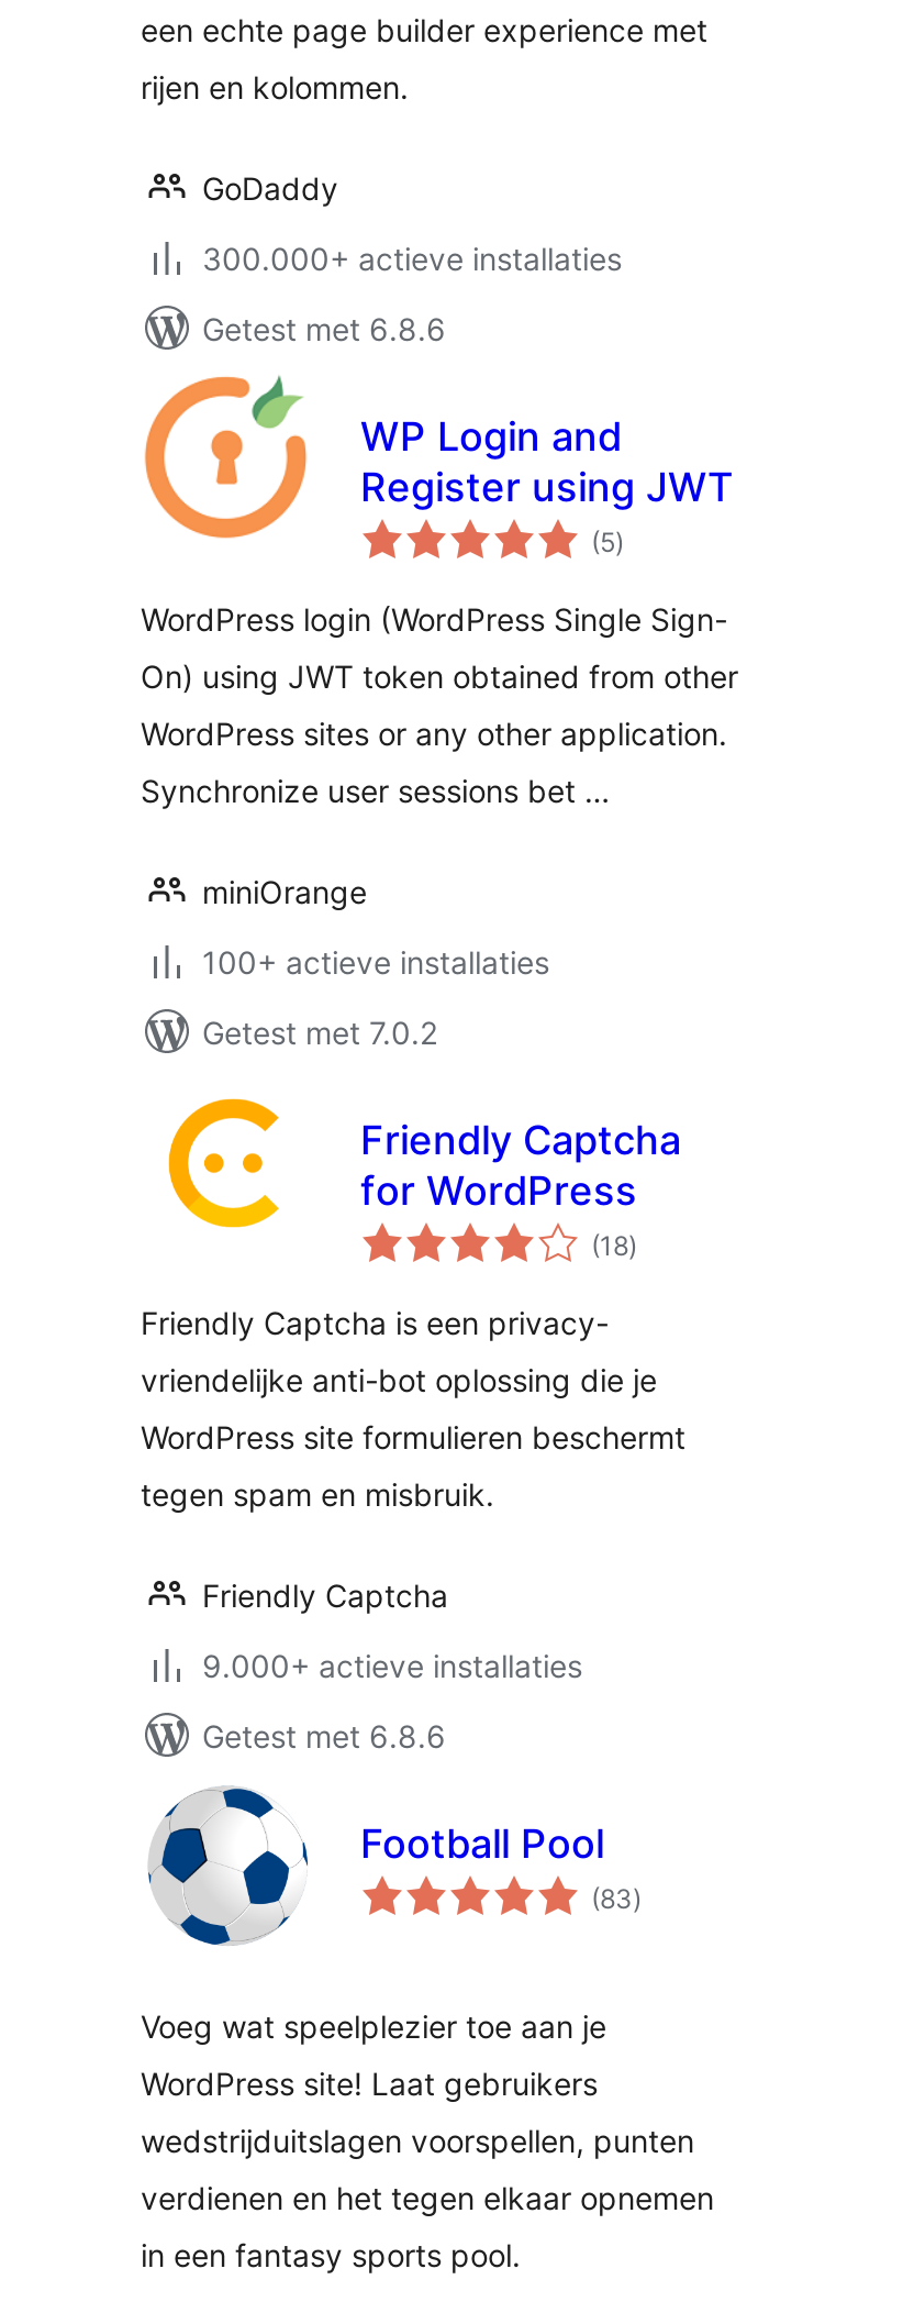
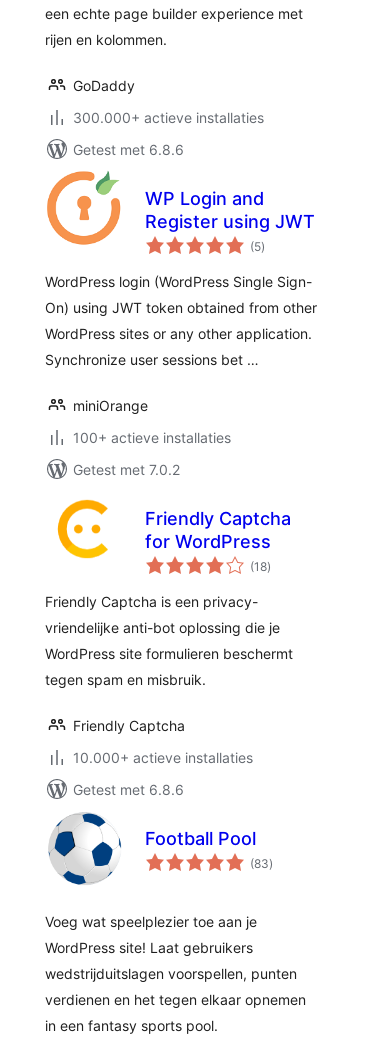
- 9.000+ actieve installaties
+ 10.000+ actieve installaties
